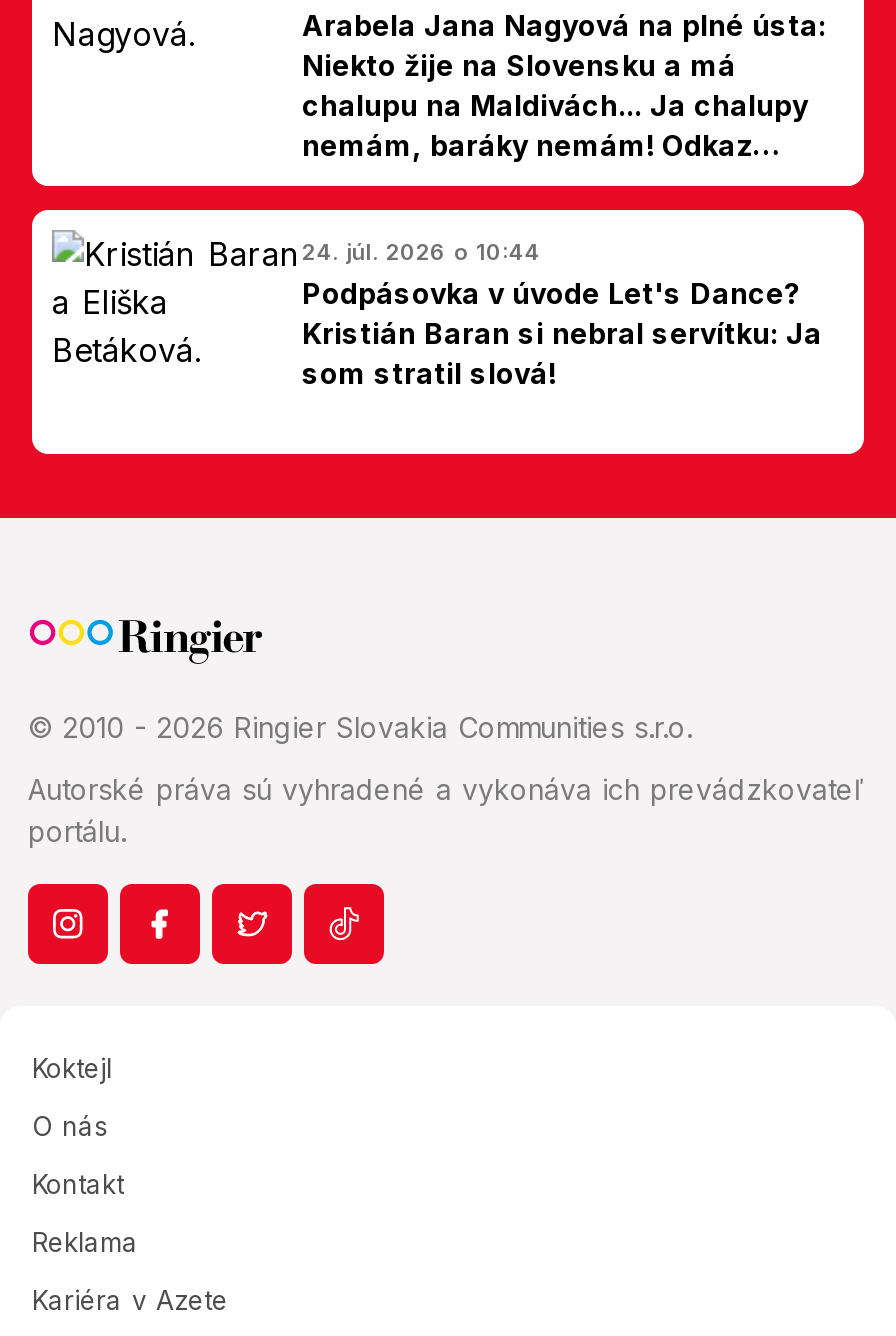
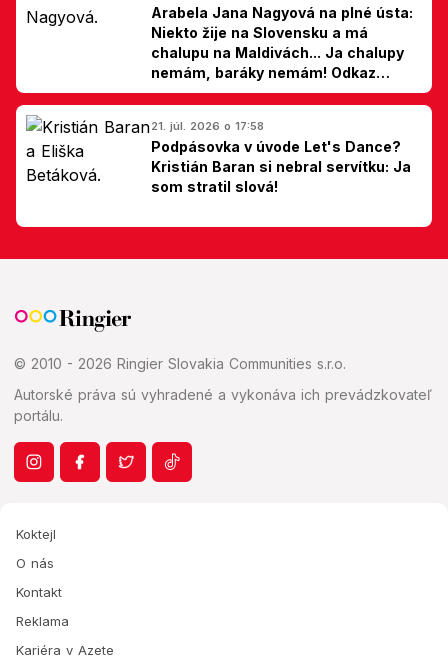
- 24. júl. 2026 o 10:44
+ 21. júl. 2026 o 17:58
